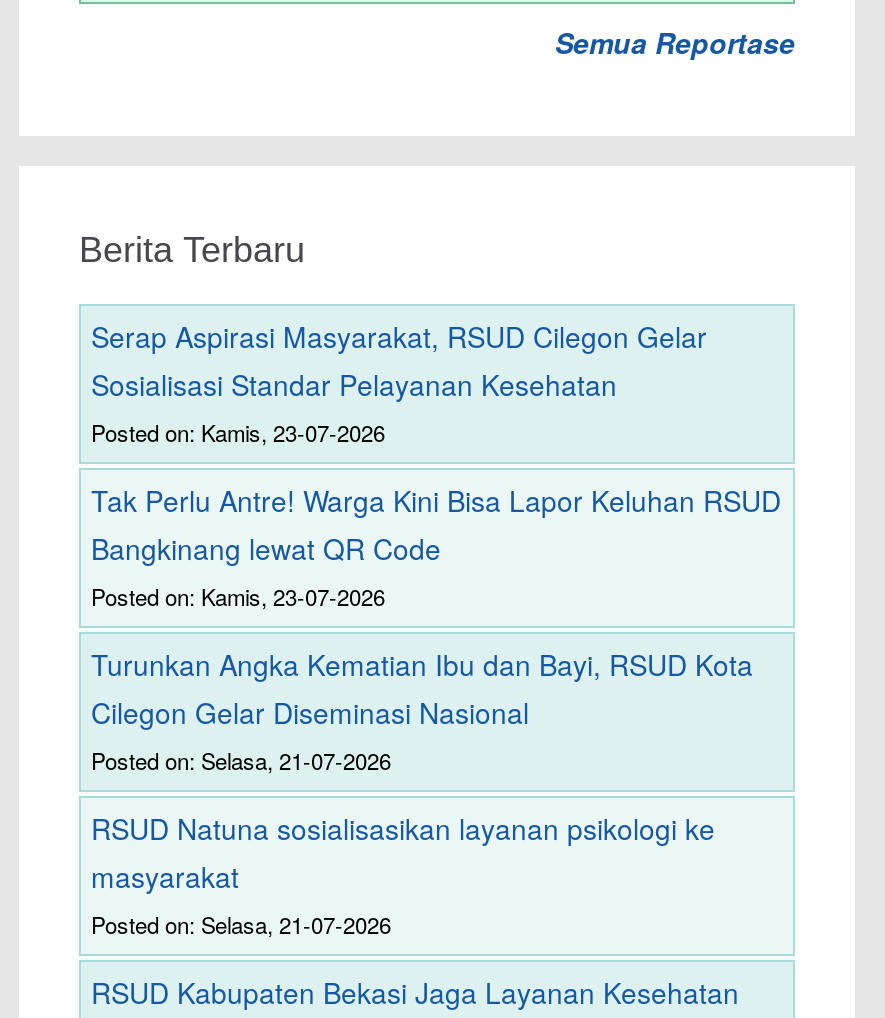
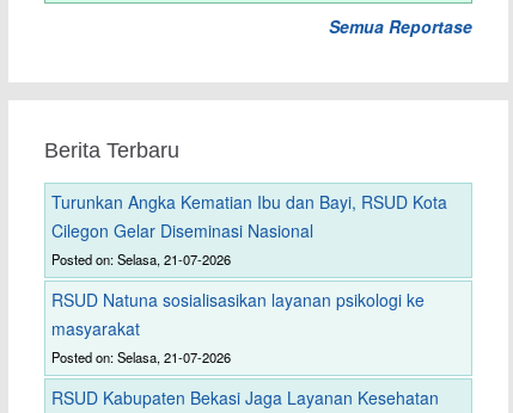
- Serap Aspirasi Masyarakat, RSUD Cilegon Gelar
- Sosialisasi Standar Pelayanan Kesehatan
- Posted on: Kamis, 23-07-2026
- Tak Perlu Antre! Warga Kini Bisa Lapor Keluhan RSUD
- Bangkinang lewat QR Code
- Posted on: Kamis, 23-07-2026
